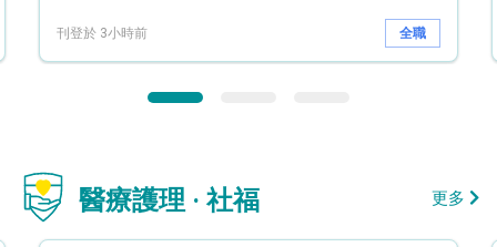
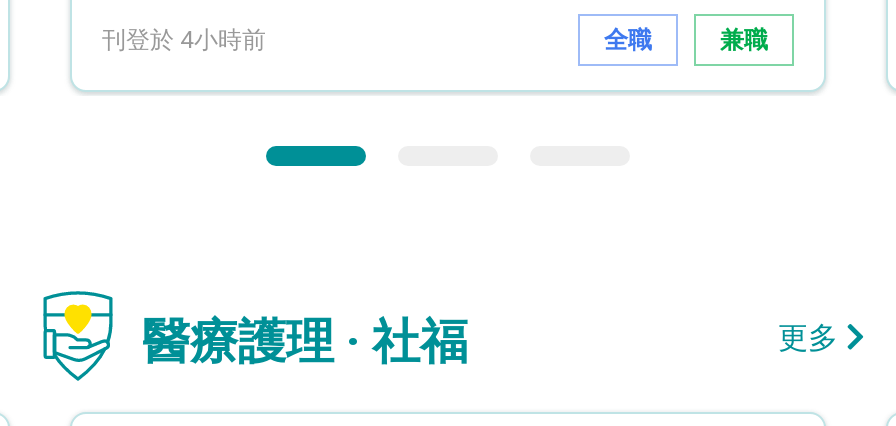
- 刊登於 3小時前
+ 刊登於 4小時前

+ 兼職
